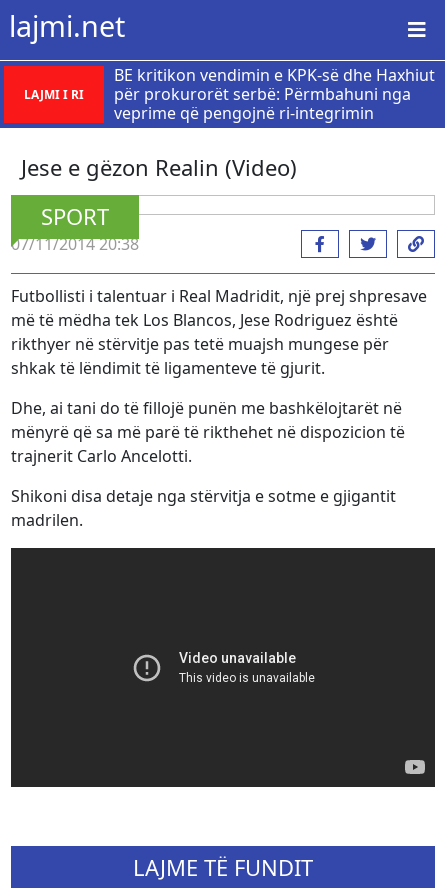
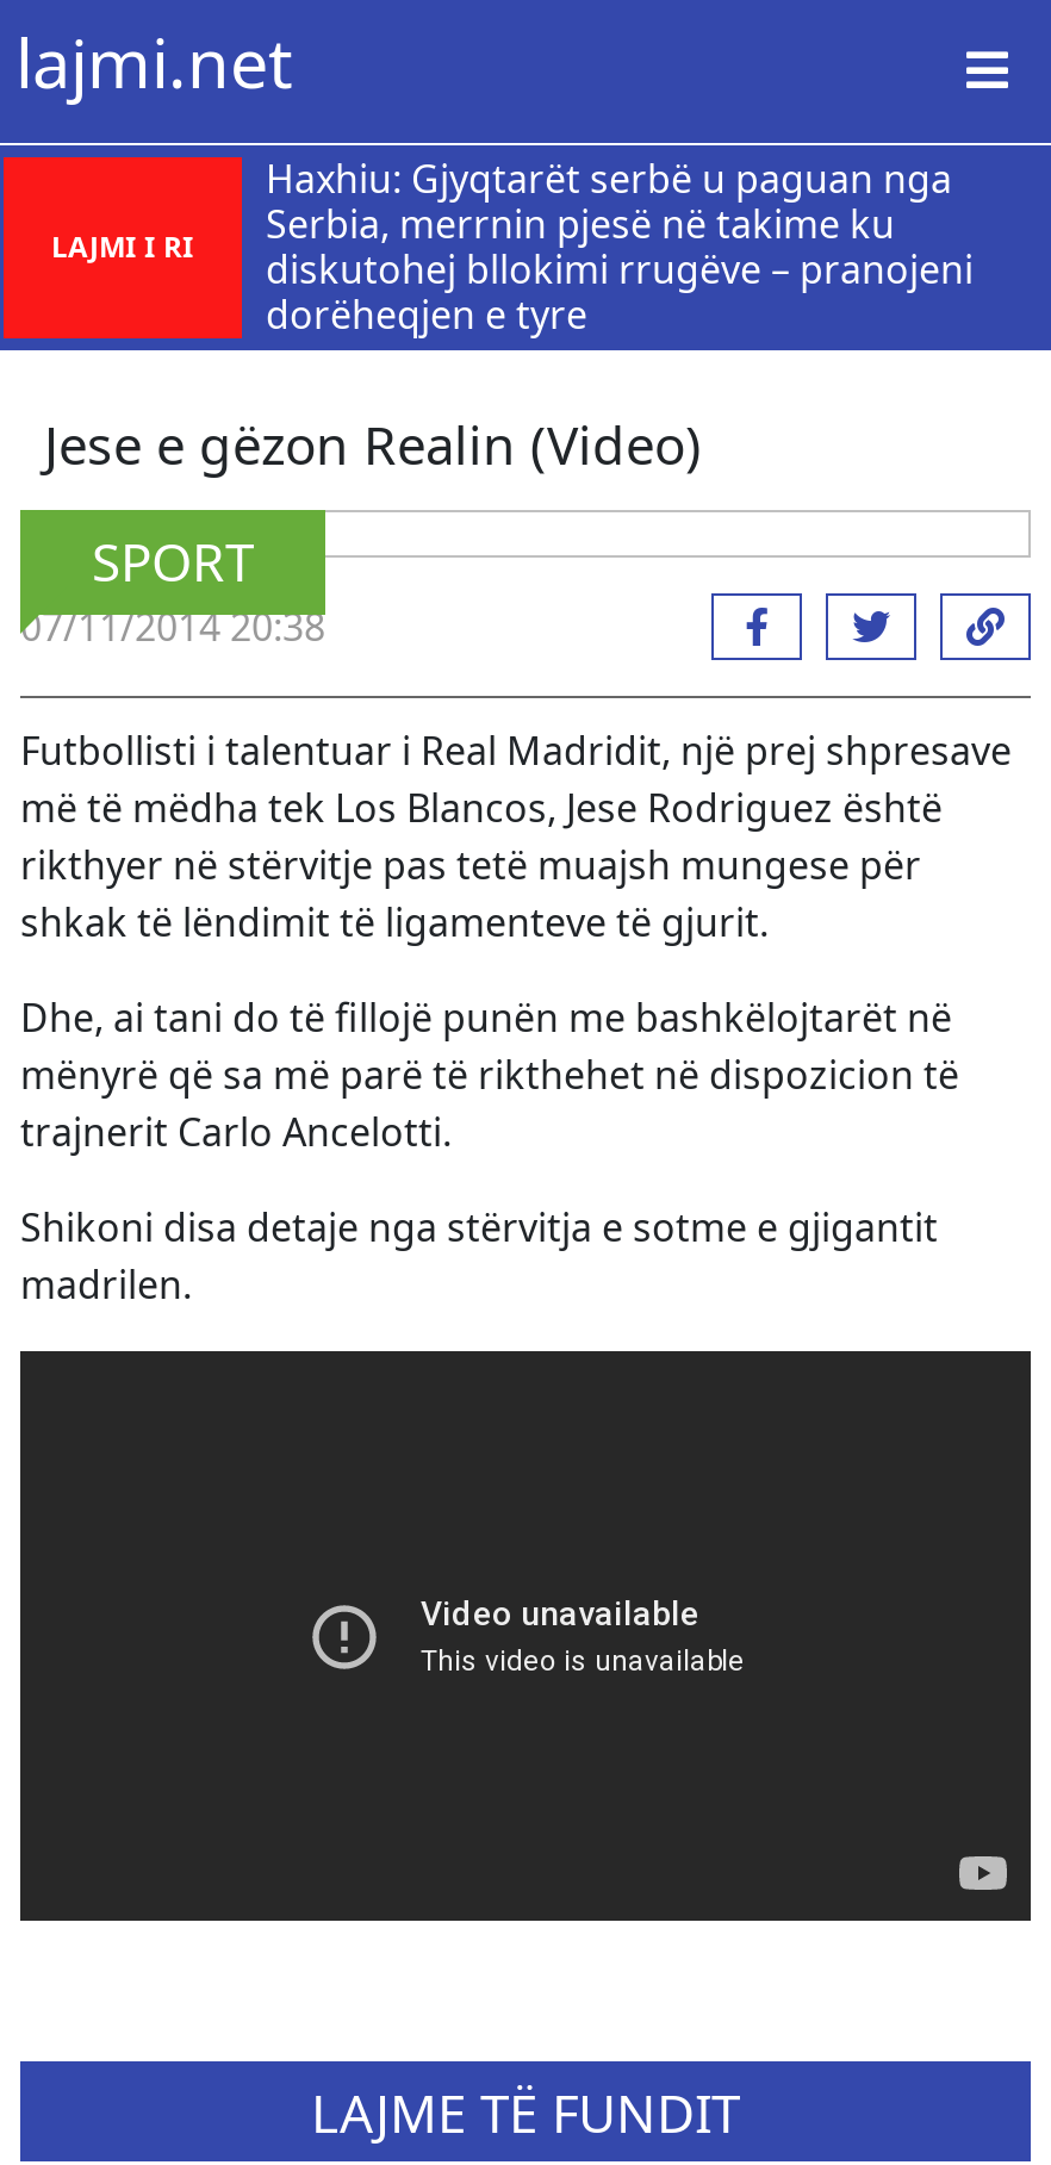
- BE kritikon vendimin e KPK-së dhe Haxhiut
- për prokurorët serbë: Përmbahuni nga
- veprime që pengojnë ri-integrimin
+ Haxhiu: Gjyqtarët serbë u paguan nga
+ Serbia, merrnin pjesë në takime ku
+ diskutohej bllokimi rrugëve – pranojeni
+ dorëheqjen e tyre
